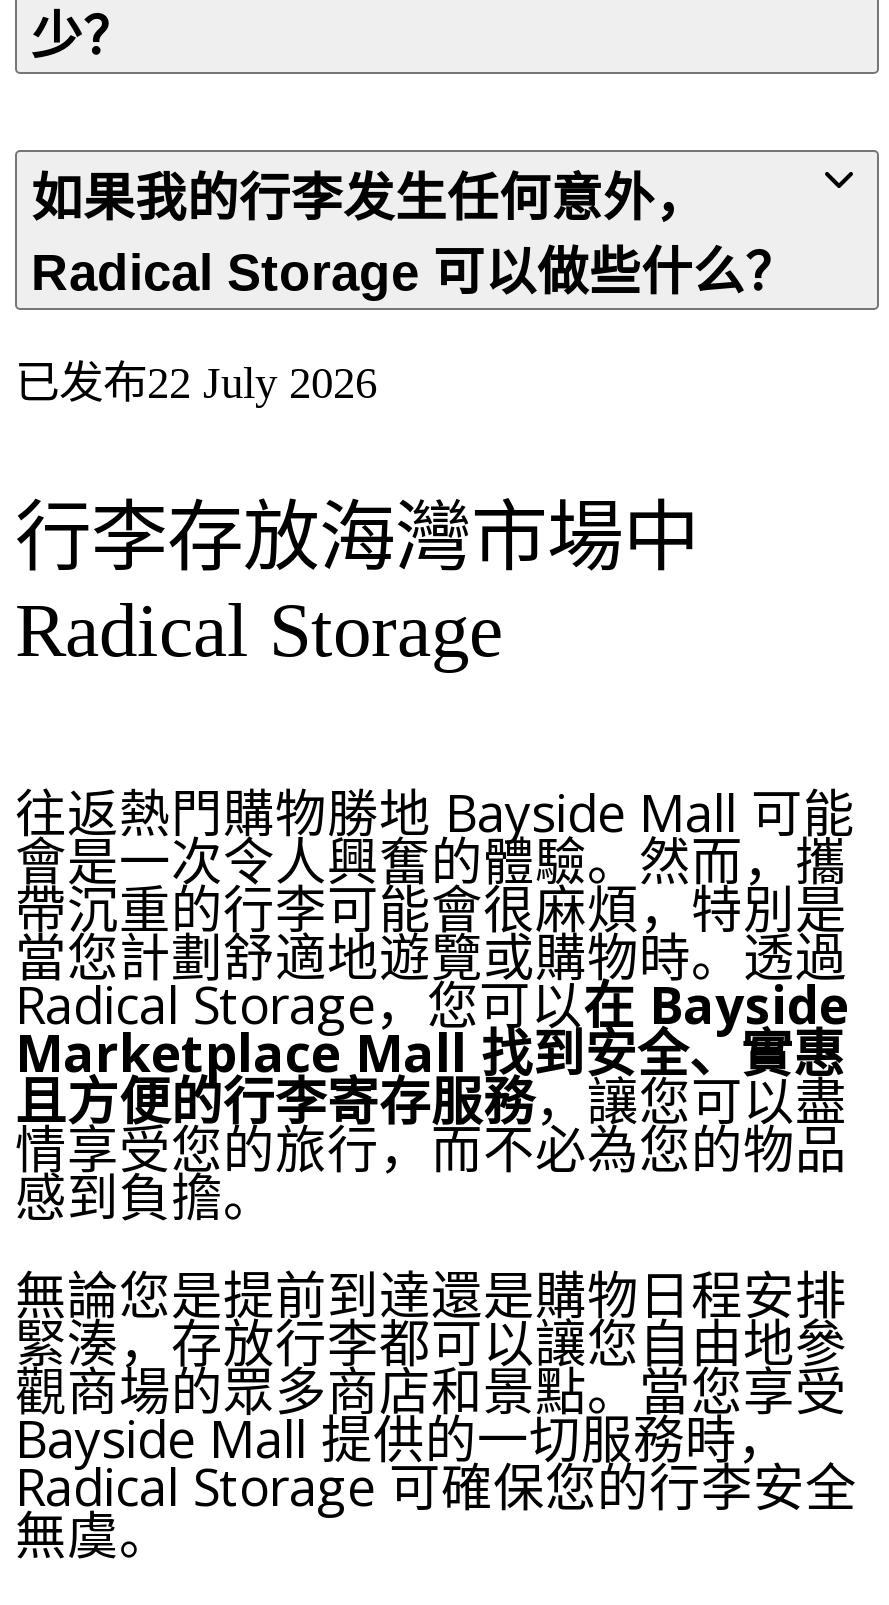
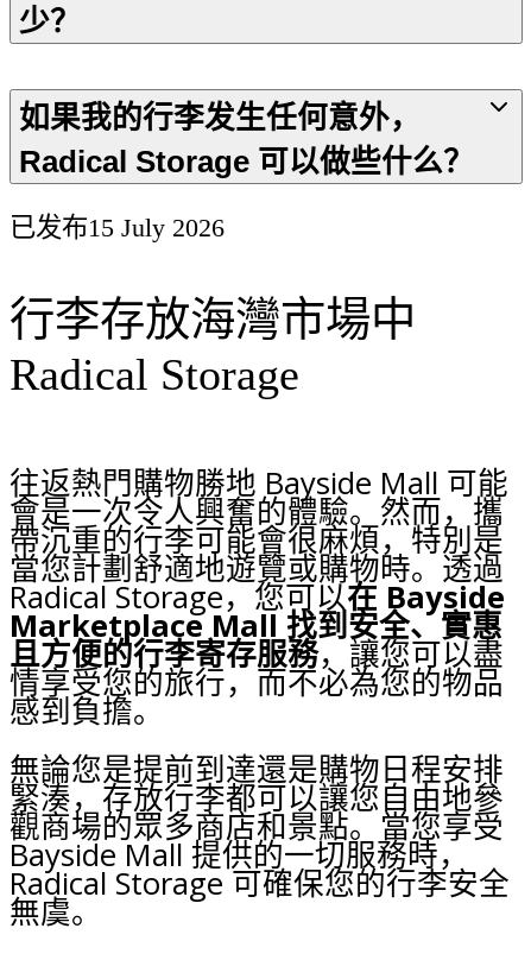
- 已发布22 July 2026
+ 已发布15 July 2026
